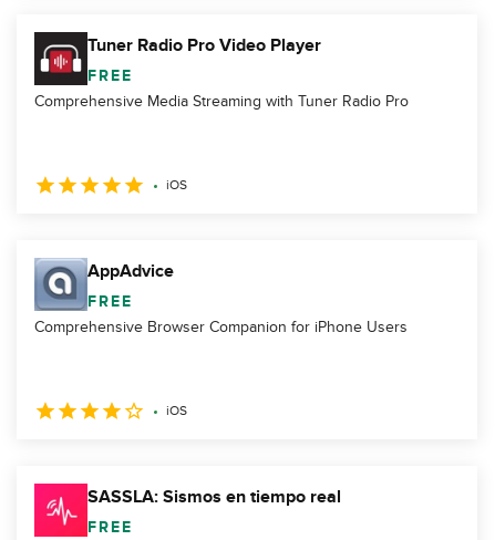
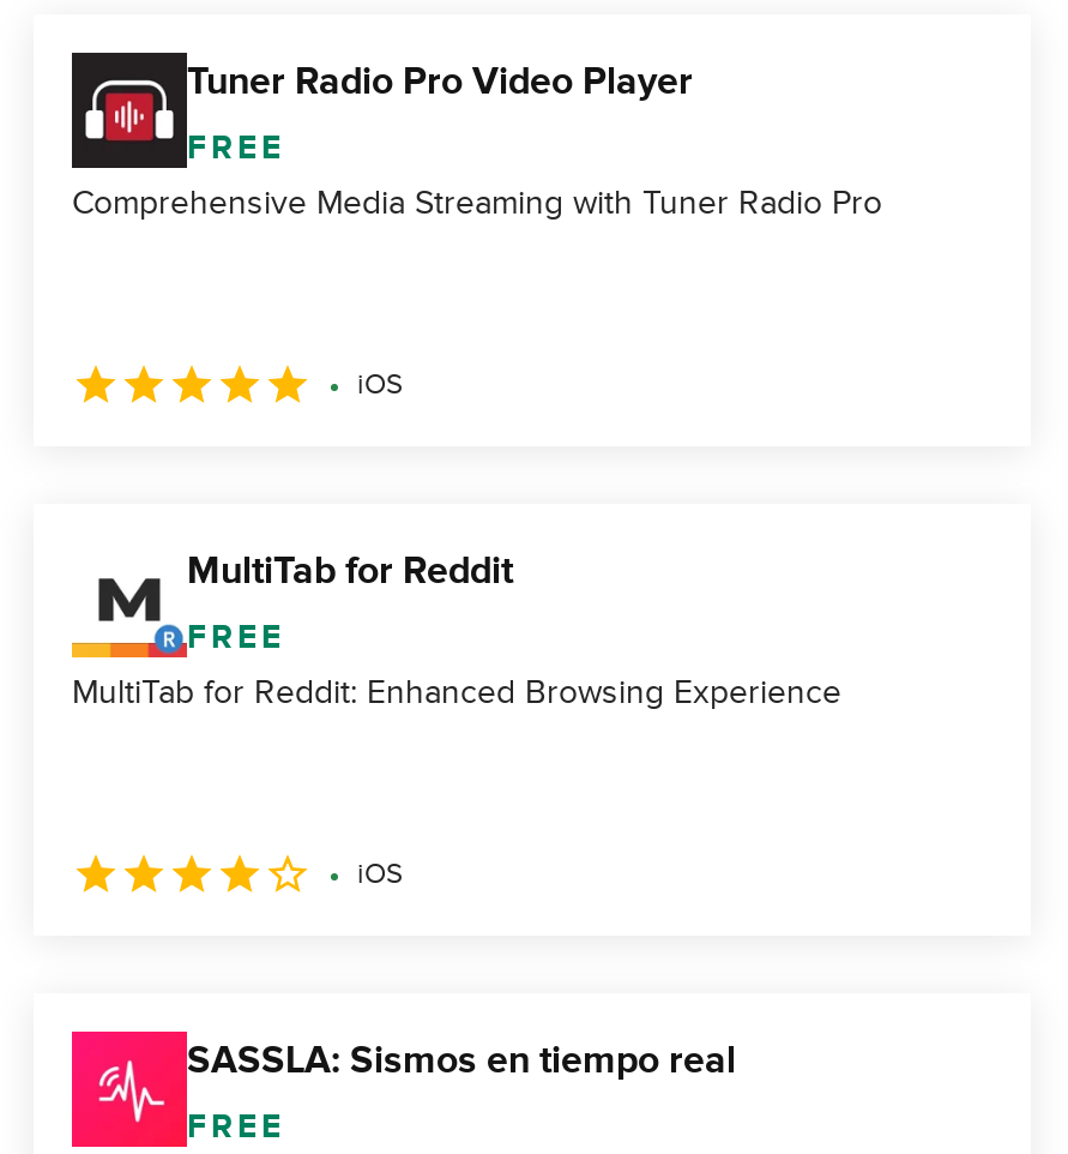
- [image]
- AppAdvice
+ [image]
+ MultiTab for Reddit

- Comprehensive Browser Companion for iPhone Users
+ MultiTab for Reddit: Enhanced Browsing Experience
